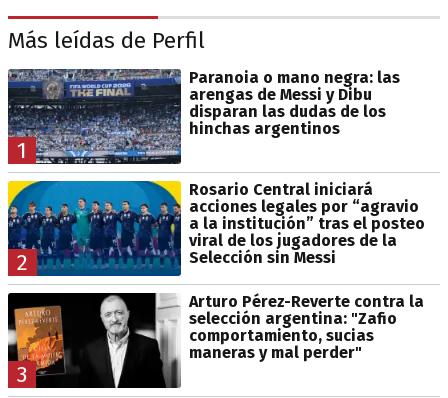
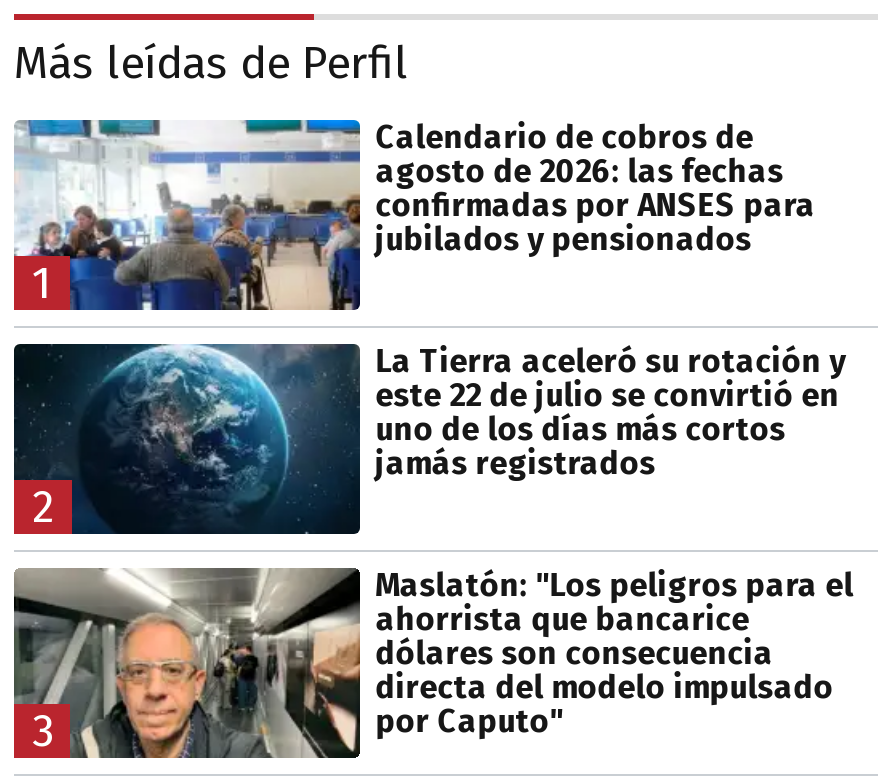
- [image]
- Paranoia o mano negra: las
- arengas de Messi y Dibu
- disparan las dudas de los
- hinchas argentinos
+ [image]
+ Calendario de cobros de
+ agosto de 2026: las fechas
+ confirmadas por ANSES para
+ jubilados y pensionados

- [image]
- Rosario Central iniciará
- acciones legales por “agravio
- a la institución” tras el posteo
- viral de los jugadores de la
- Selección sin Messi
+ [image]
+ La Tierra aceleró su rotación y
+ este 22 de julio se convirtió en
+ uno de los días más cortos
+ jamás registrados

- [image]
- Arturo Pérez-Reverte contra la
- selección argentina: "Zafio
- comportamiento, sucias
- maneras y mal perder"
+ [image]
+ Maslatón: "Los peligros para el
+ ahorrista que bancarice
+ dólares son consecuencia
+ directa del modelo impulsado
+ por Caputo"
